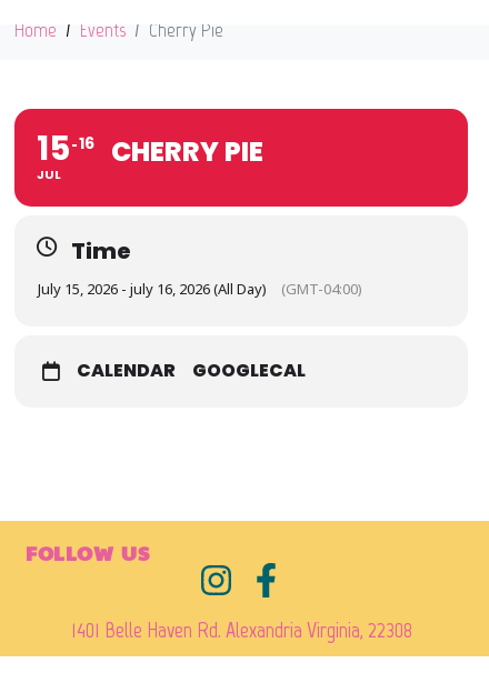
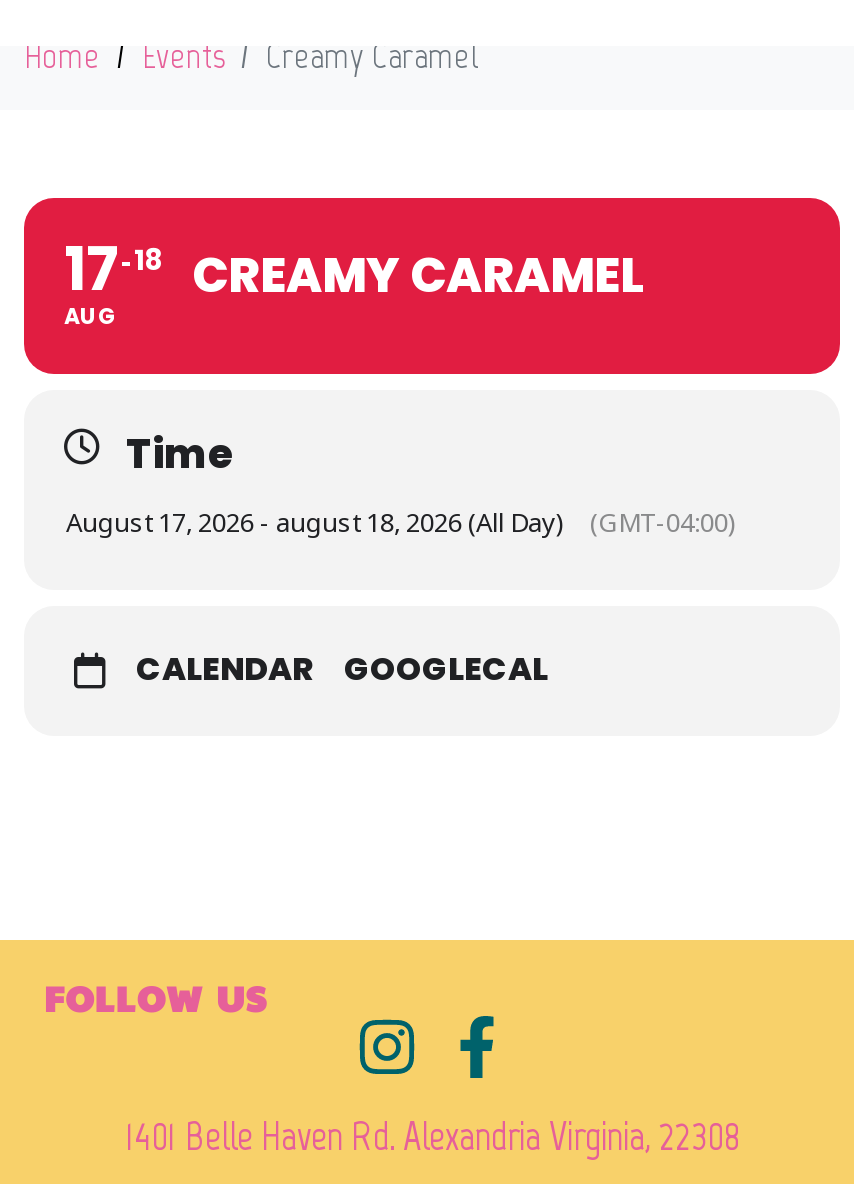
- Cherry Pie
+ Creamy Caramel

- 15
- JUL
+ 17
+ AUG

- 16
- CHERRY PIE
+ 18
+ CREAMY CARAMEL

- July 15, 2026 - july 16, 2026 (All Day)
+ August 17, 2026 - august 18, 2026 (All Day)
